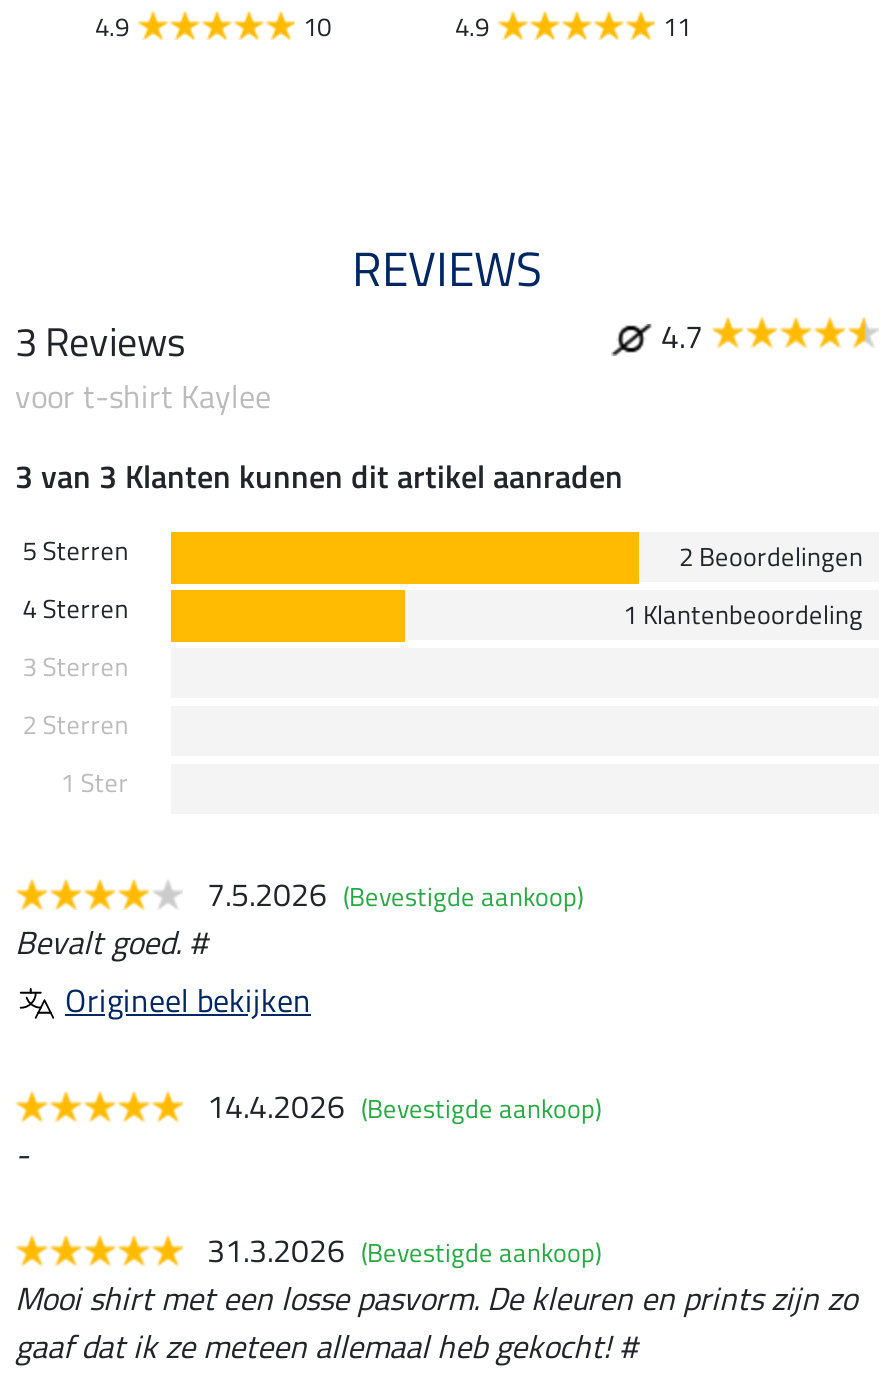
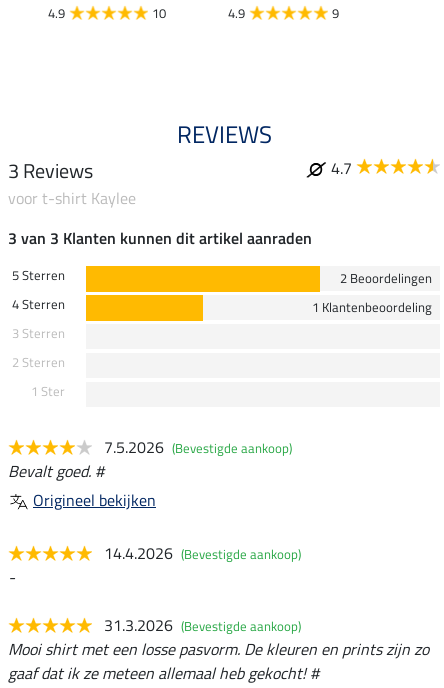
- 11
+ 9
